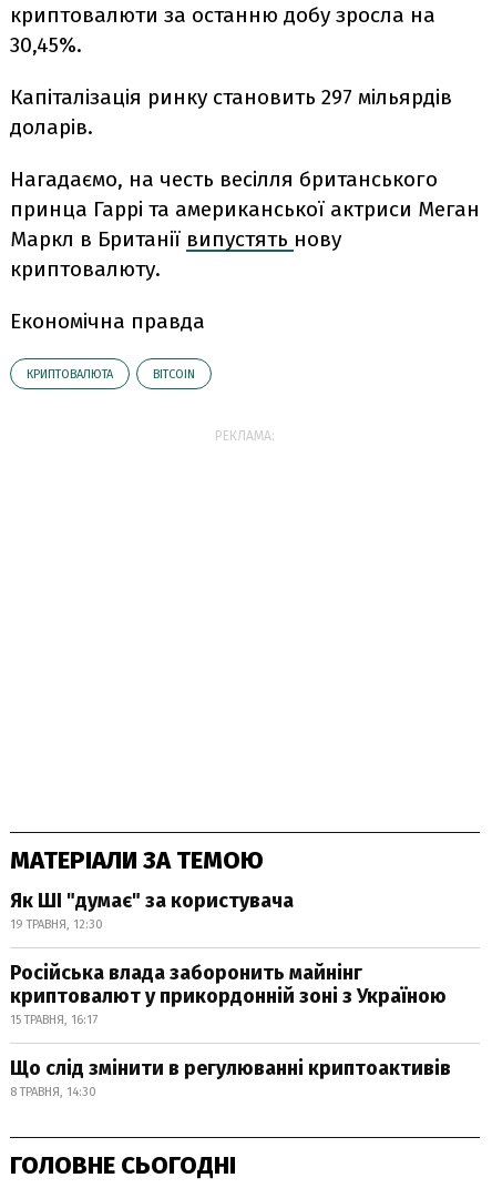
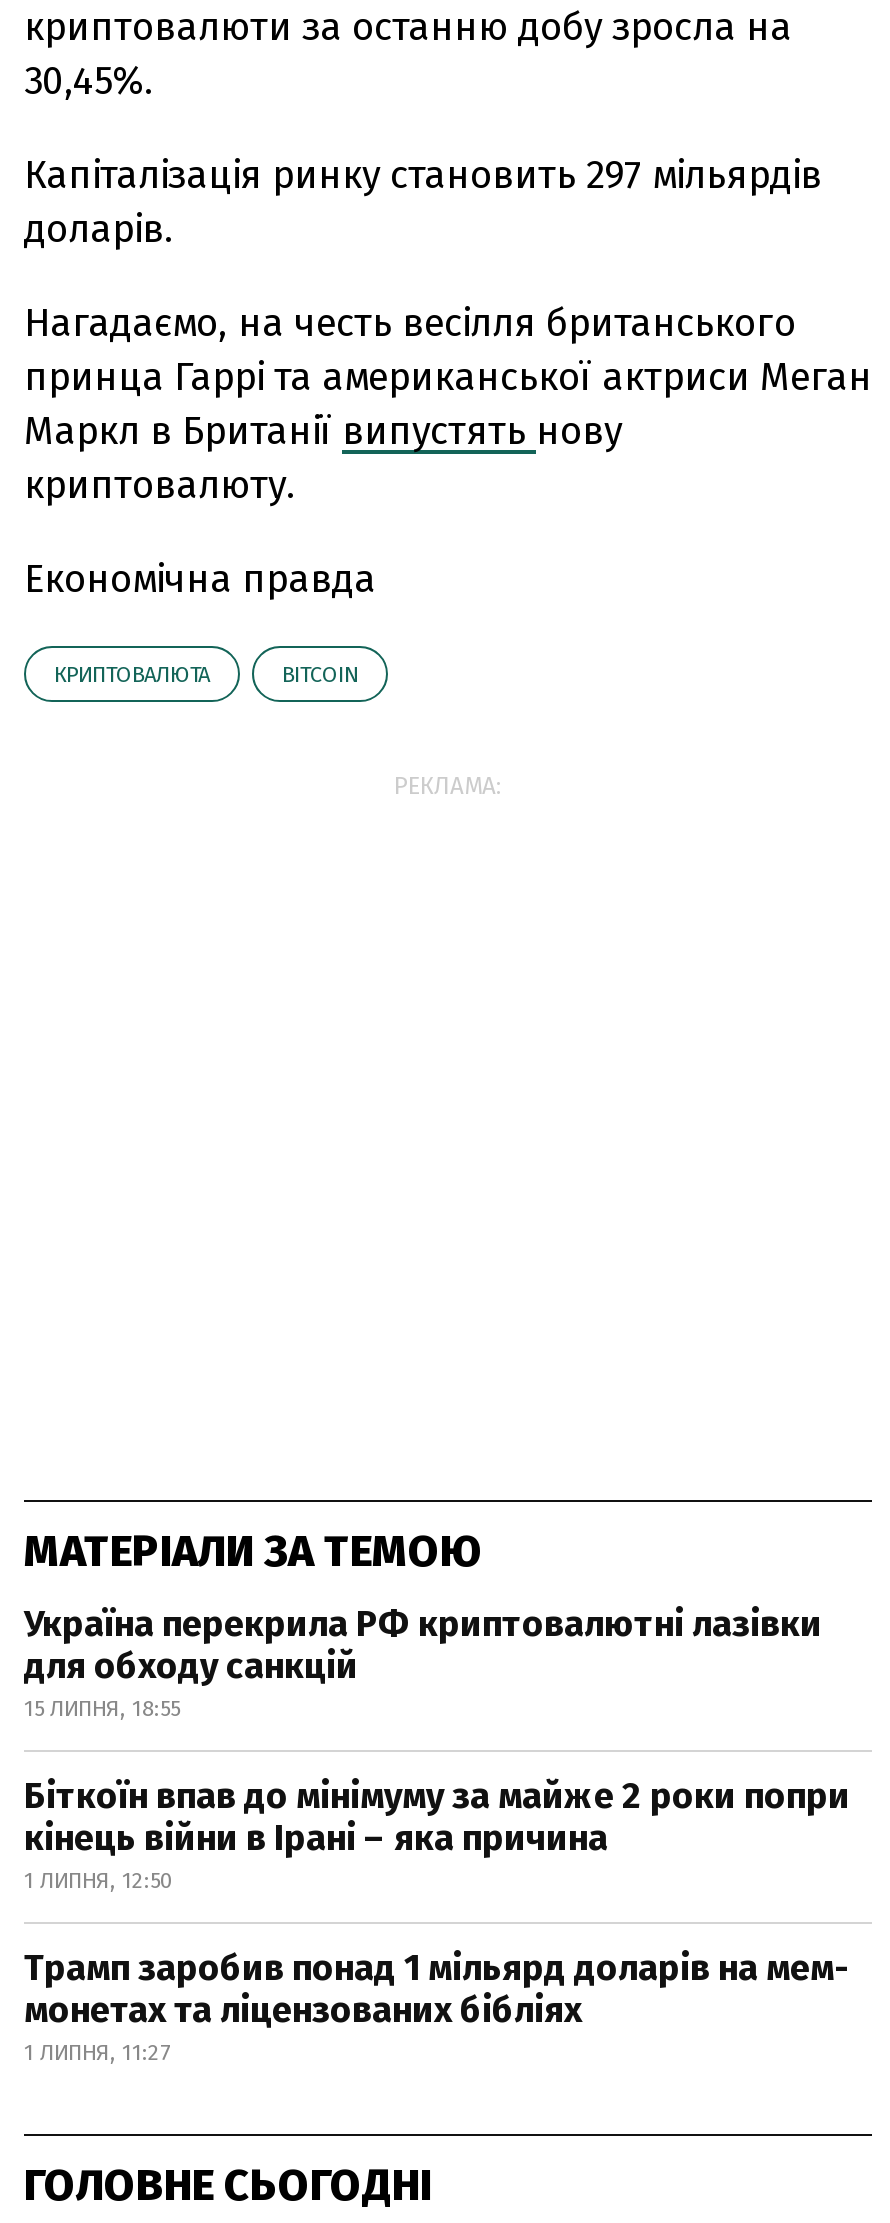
- Як ШІ "думає" за користувача
- 19 ТРАВНЯ, 12:30
+ Україна перекрила РФ криптовалютні лазівки
+ для обходу санкцій
+ 15 ЛИПНЯ, 18:55

- Російська влада заборонить майнінг
- криптовалют у прикордонній зоні з Україною
- 15 ТРАВНЯ, 16:17
+ Біткоїн впав до мінімуму за майже 2 роки попри
+ кінець війни в Ірані – яка причина
+ 1 ЛИПНЯ, 12:50

- Що слід змінити в регулюванні криптоактивів
- 8 ТРАВНЯ, 14:30
+ Трамп заробив понад 1 мільярд доларів на мем-
+ монетах та ліцензованих бібліях
+ 1 ЛИПНЯ, 11:27
